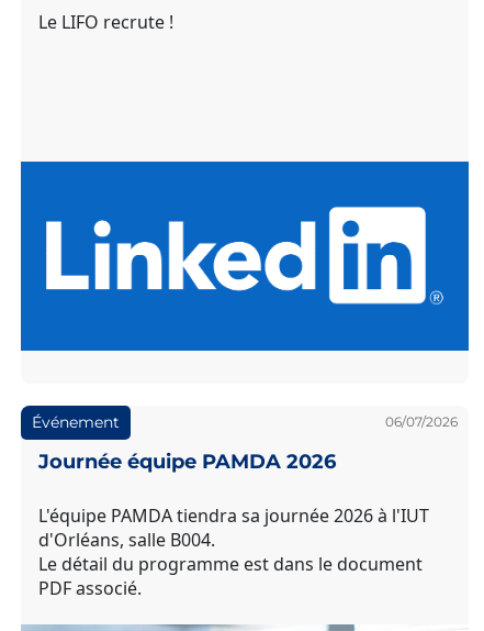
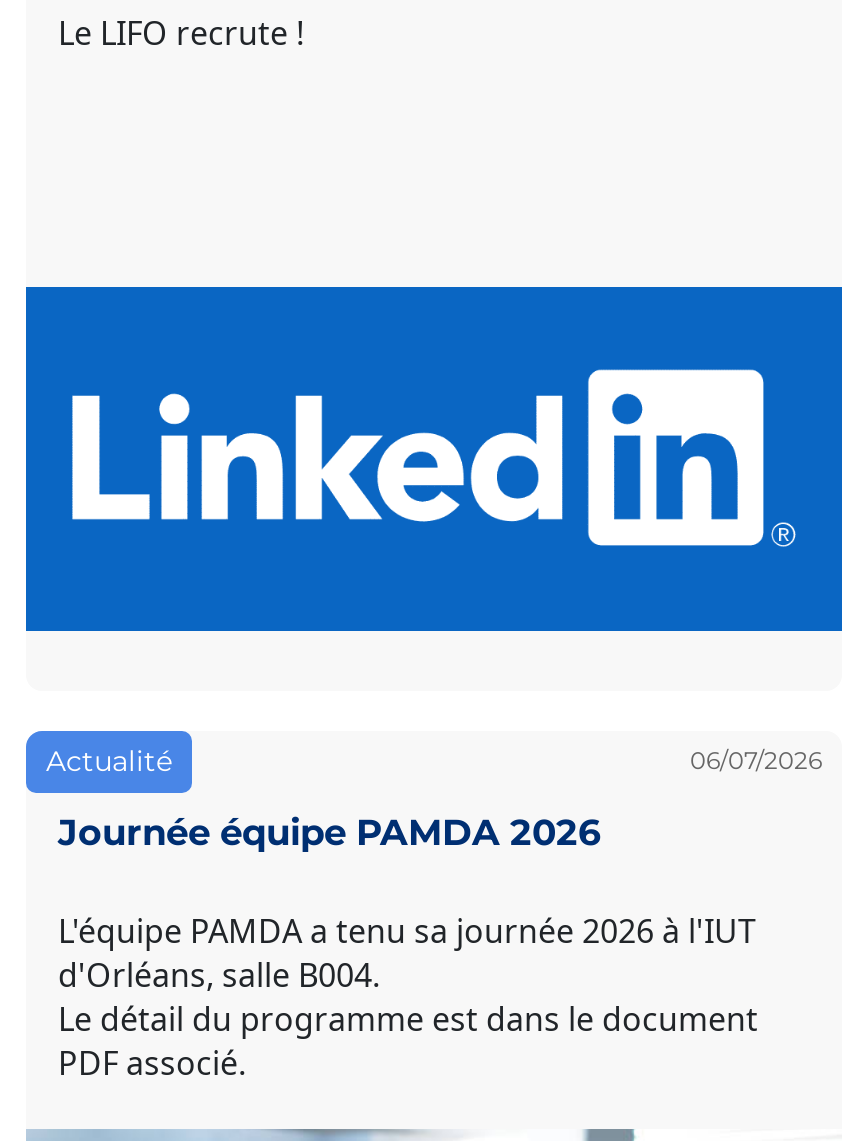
- Événement
+ Actualité

- L'équipe PAMDA tiendra sa journée 2026 à l'IUT
+ L'équipe PAMDA a tenu sa journée 2026 à l'IUT
